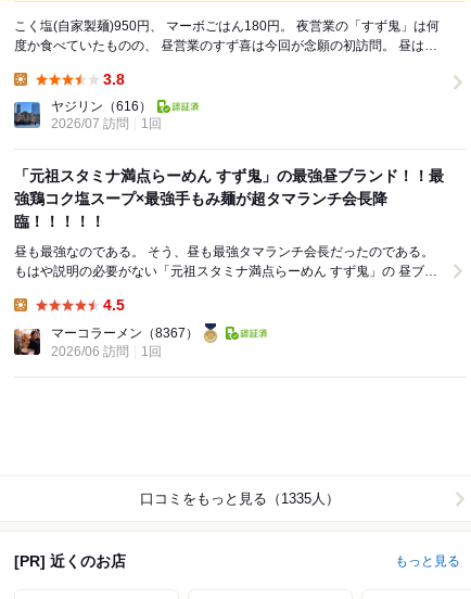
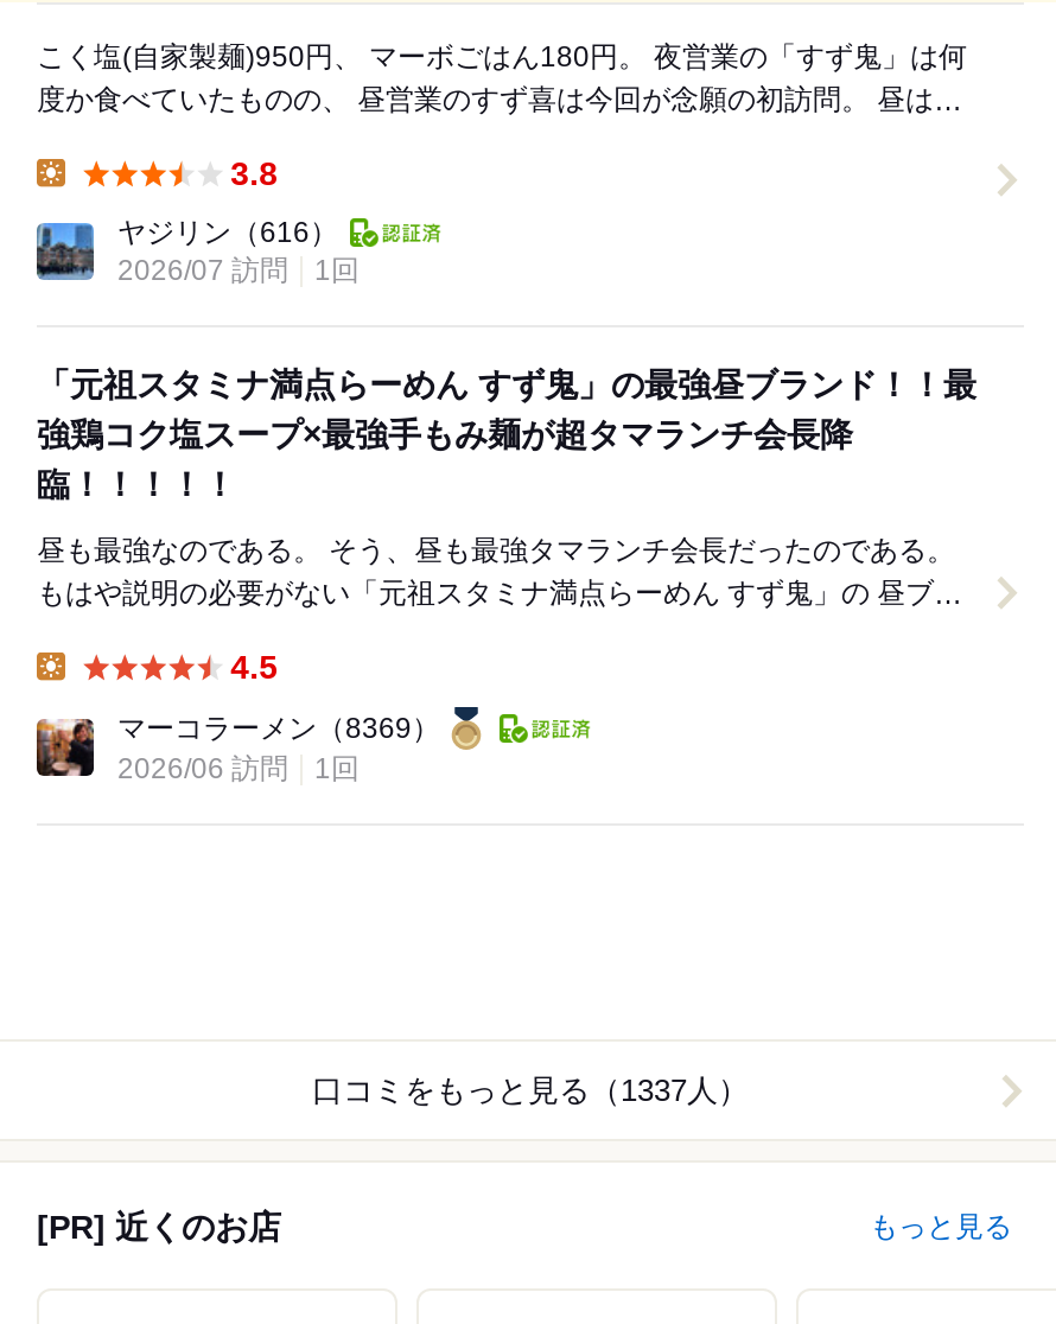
- マーコラーメン（8367）
+ マーコラーメン（8369）

- 口コミをもっと見る（1335人）
+ 口コミをもっと見る（1337人）
